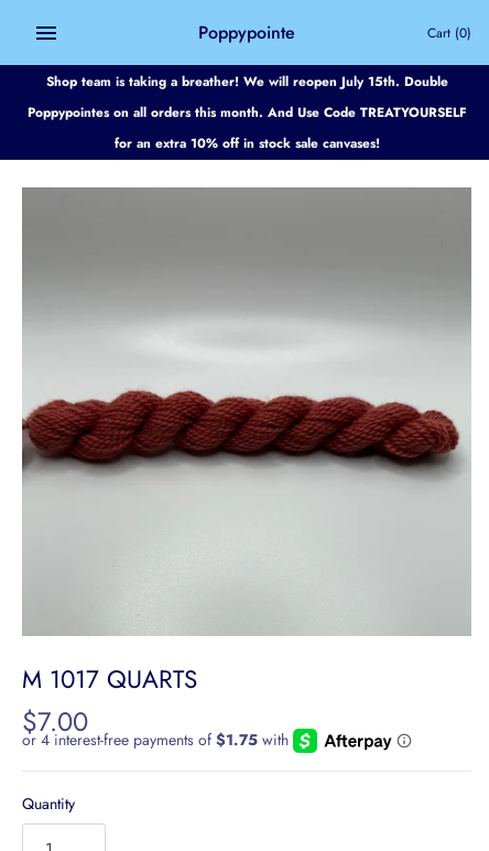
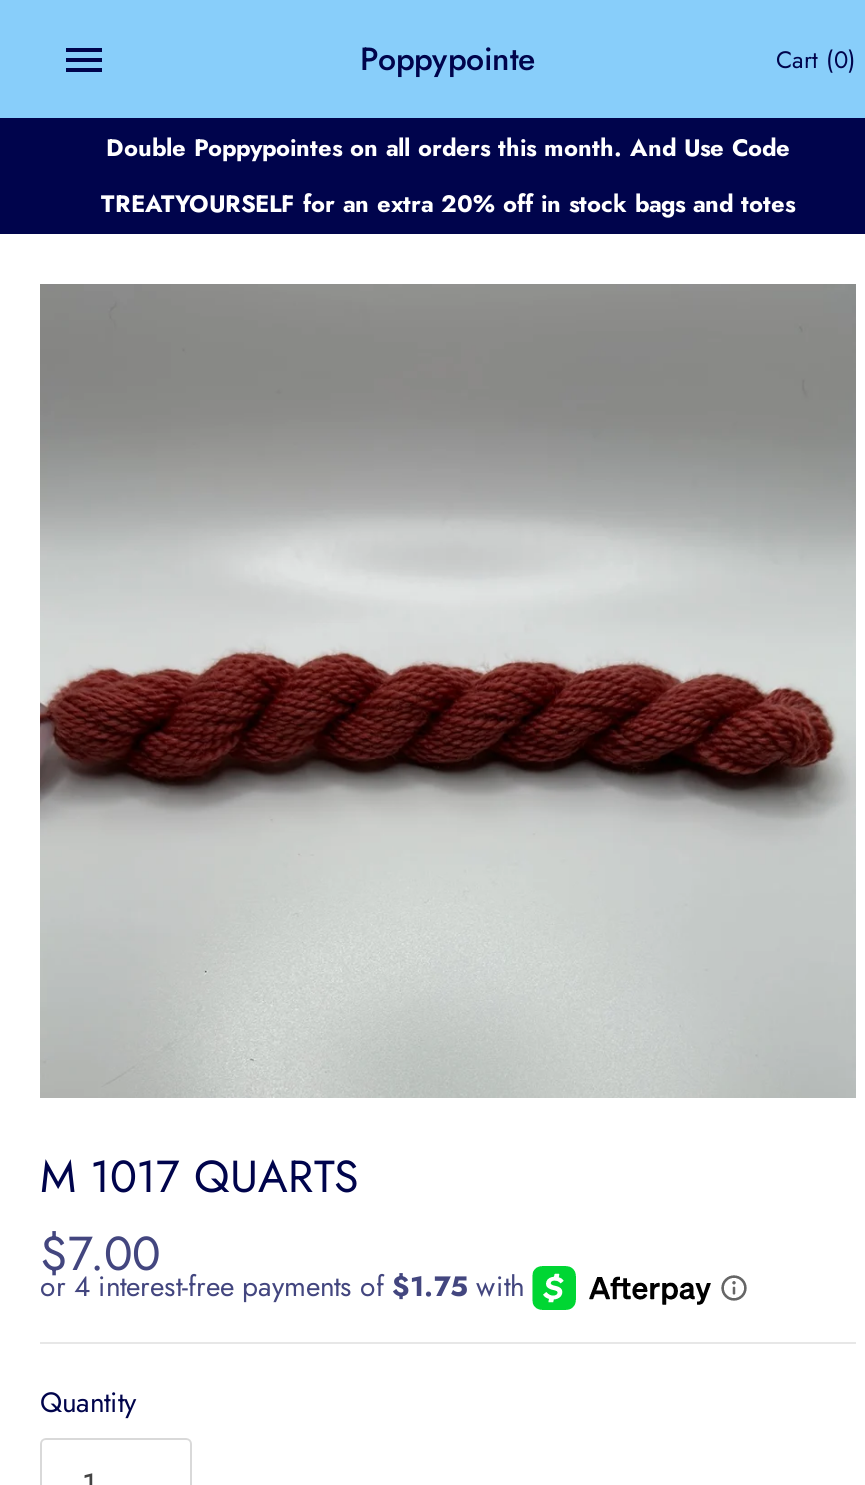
- Shop team is taking a breather! We will reopen July 15th. Double
- Poppypointes on all orders this month. And Use Code TREATYOURSELF
- for an extra 10% off in stock sale canvases!
+ Double Poppypointes on all orders this month. And Use Code
+ TREATYOURSELF for an extra 20% off in stock bags and totes
